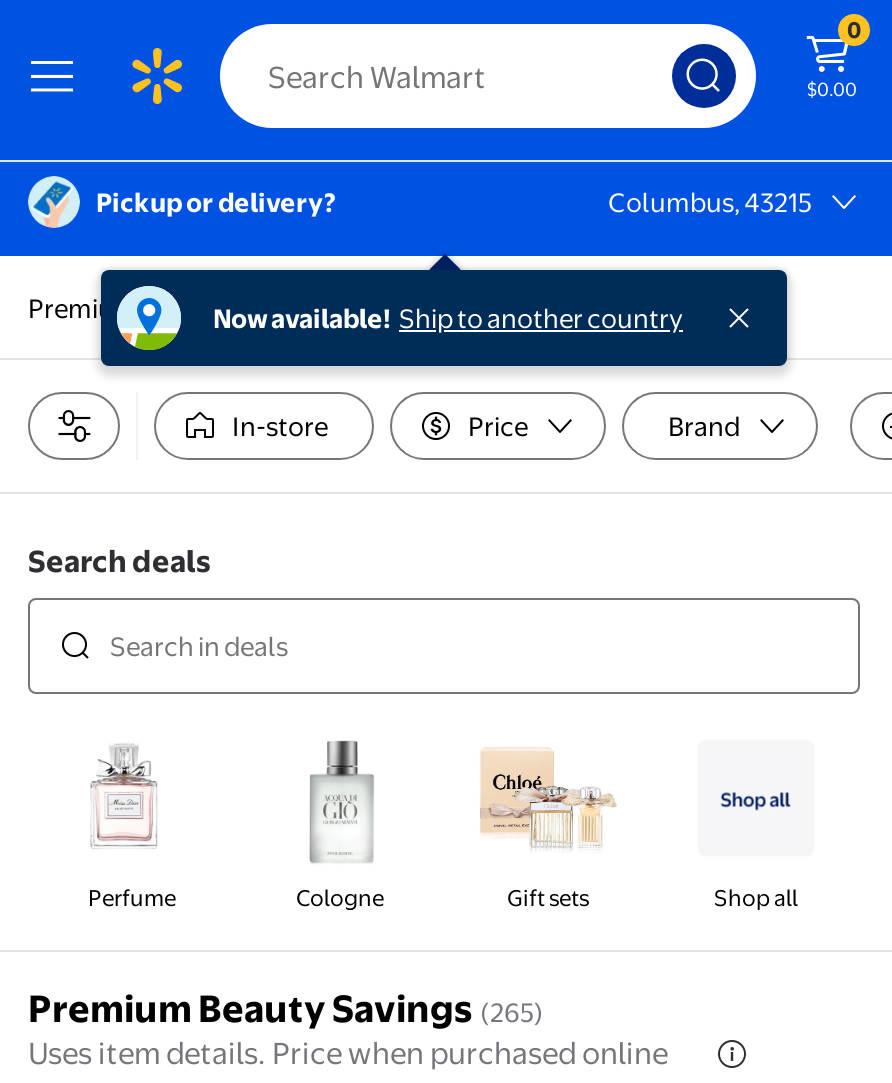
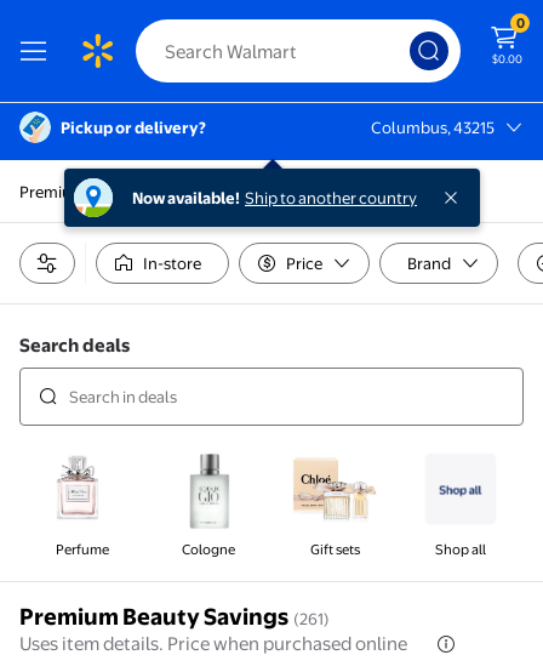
- Premium Beauty Savings (265)
+ Premium Beauty Savings (261)
